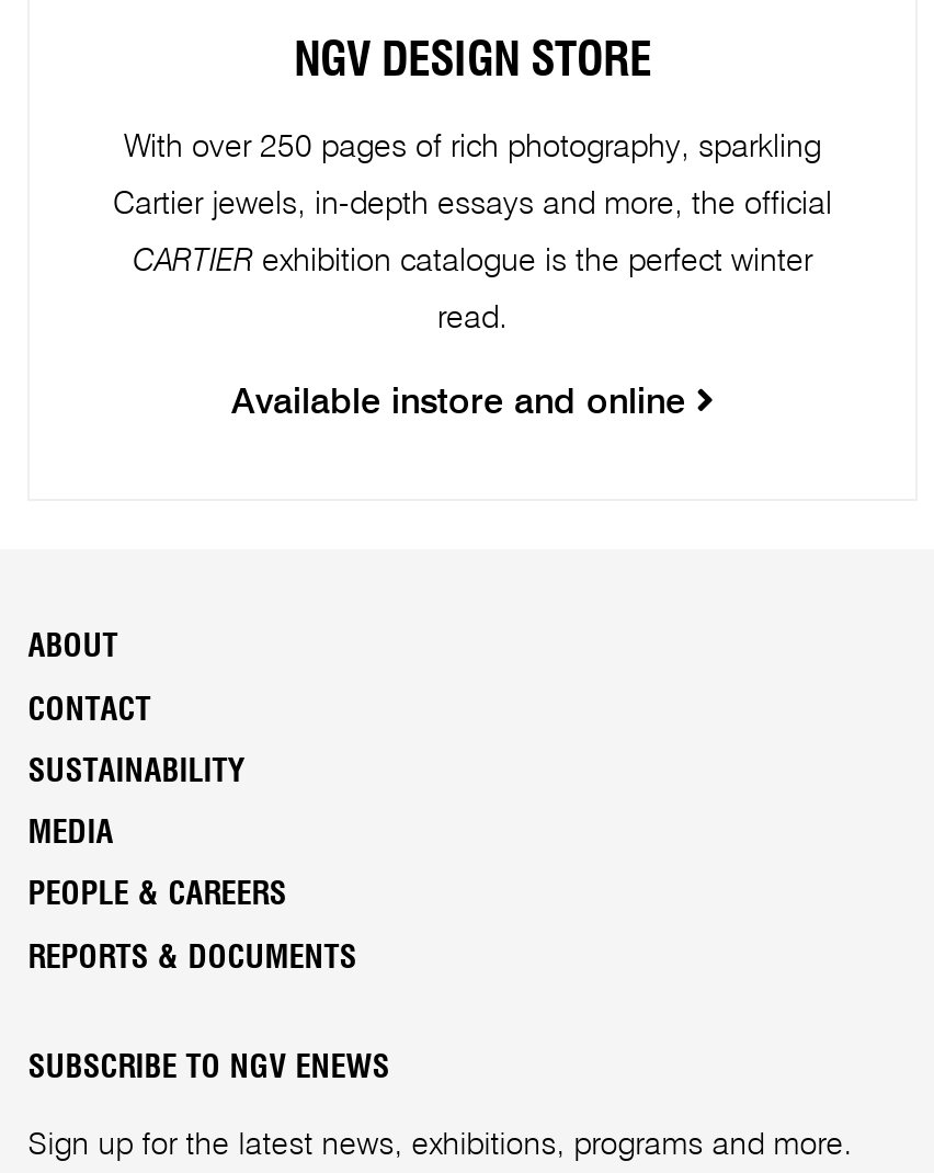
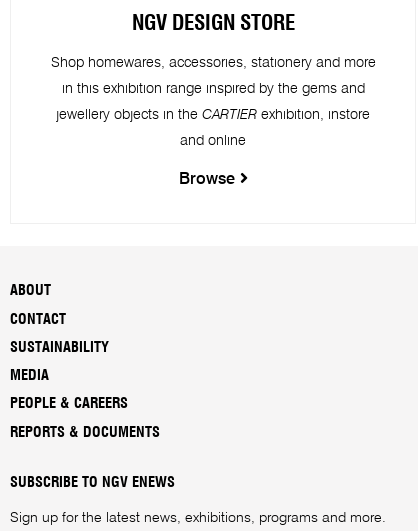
- With over 250 pages of rich photography, sparkling
+ Shop homewares, accessories, stationery and more

- Cartier jewels, in-depth essays and more, the official
+ in this exhibition range inspired by the gems and

- CARTIER exhibition catalogue is the perfect winter
+ jewellery objects in the CARTIER exhibition, instore

- read.
+ and online

- Available instore and online
+ Browse
